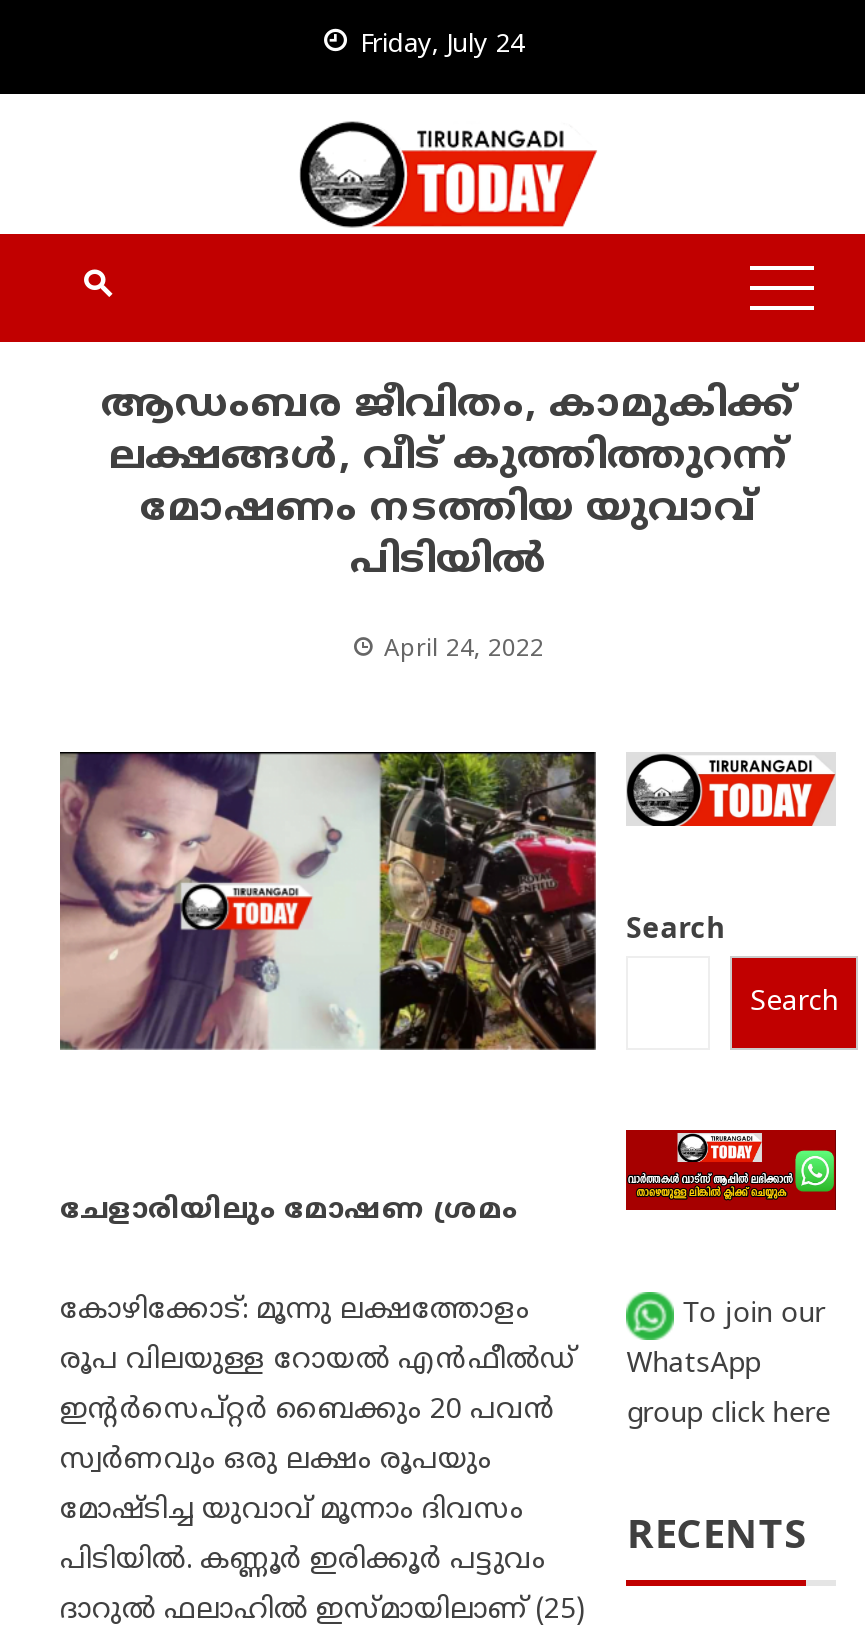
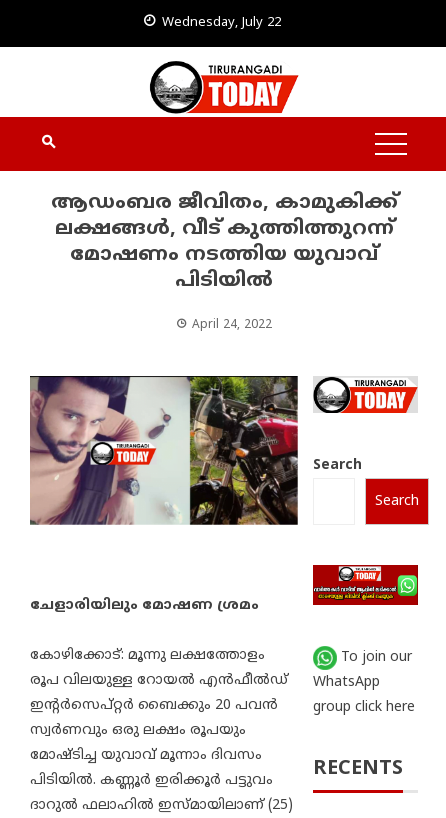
- Friday, July 24
+ Wednesday, July 22
